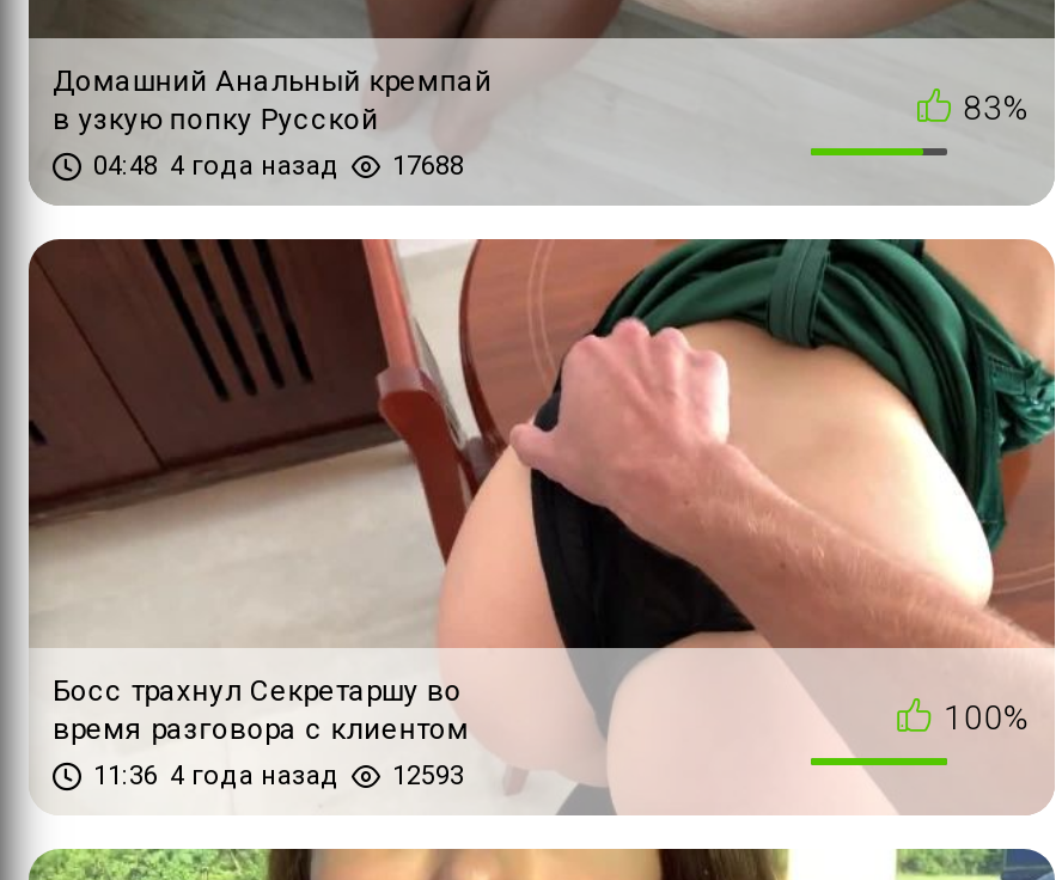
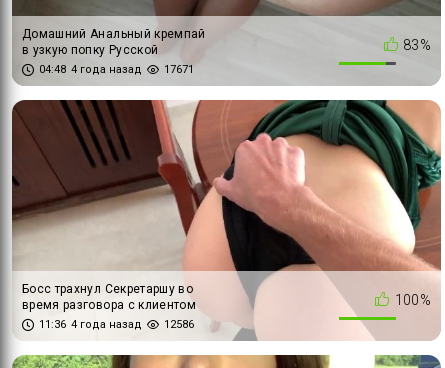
- 17688
+ 17671

- 11:36 4 года назад 12593
+ 11:36 4 года назад 12586
